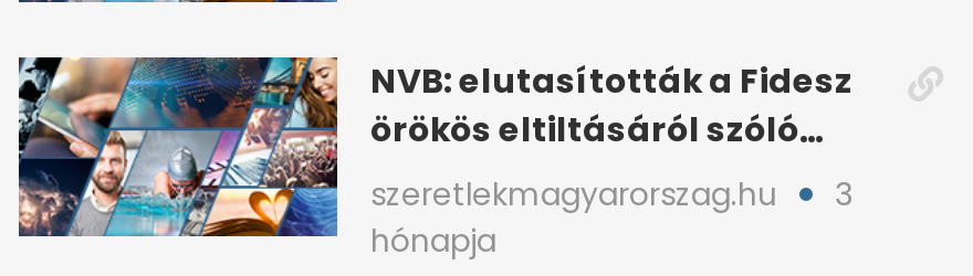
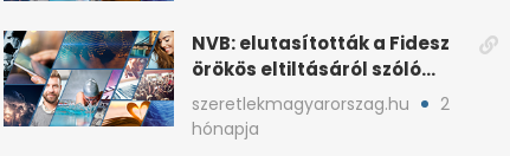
- 3
+ 2
